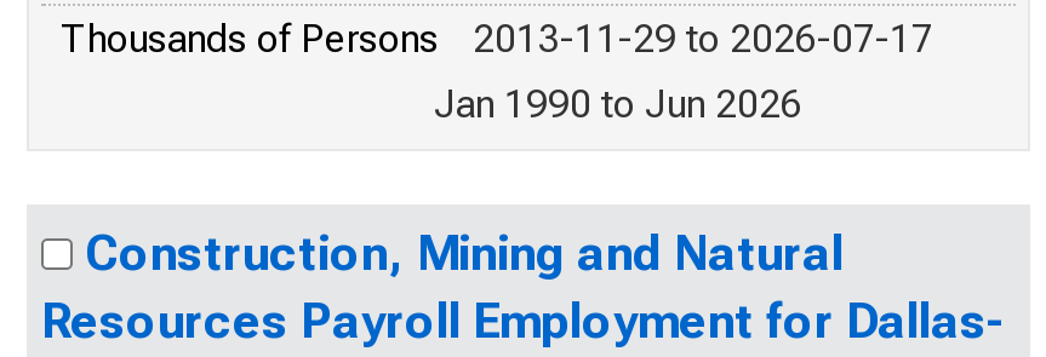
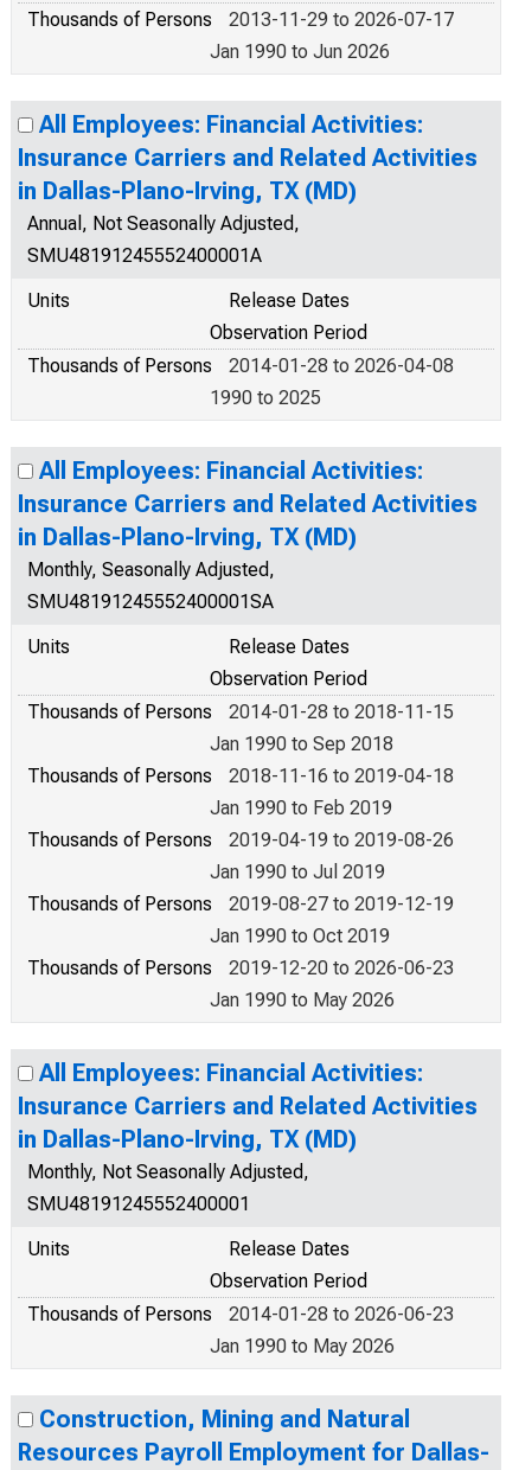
+ All Employees: Financial Activities:
+ Insurance Carriers and Related Activities
+ in Dallas-Plano-Irving, TX (MD)
+ Annual, Not Seasonally Adjusted,
+ SMU48191245552400001A
+ Units
+ Release Dates
+ Observation Period
+ Thousands of Persons
+ 2014-01-28 to 2026-04-08
+ 1990 to 2025
+ All Employees: Financial Activities:
+ Insurance Carriers and Related Activities
+ in Dallas-Plano-Irving, TX (MD)
+ Monthly, Seasonally Adjusted,
+ SMU48191245552400001SA
+ Units
+ Release Dates
+ Observation Period
+ Thousands of Persons
+ 2014-01-28 to 2018-11-15
+ Jan 1990 to Sep 2018
+ Thousands of Persons
+ 2018-11-16 to 2019-04-18
+ Jan 1990 to Feb 2019
+ Thousands of Persons
+ 2019-04-19 to 2019-08-26
+ Jan 1990 to Jul 2019
+ Thousands of Persons
+ 2019-08-27 to 2019-12-19
+ Jan 1990 to Oct 2019
+ Thousands of Persons
+ 2019-12-20 to 2026-06-23
+ Jan 1990 to May 2026
+ All Employees: Financial Activities:
+ Insurance Carriers and Related Activities
+ in Dallas-Plano-Irving, TX (MD)
+ Monthly, Not Seasonally Adjusted,
+ SMU48191245552400001
+ Units
+ Release Dates
+ Observation Period
+ Thousands of Persons
+ 2014-01-28 to 2026-06-23
+ Jan 1990 to May 2026
